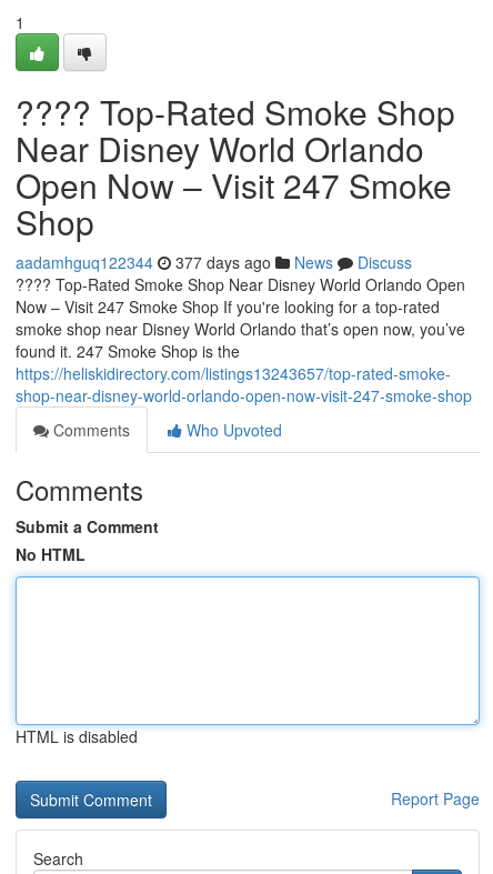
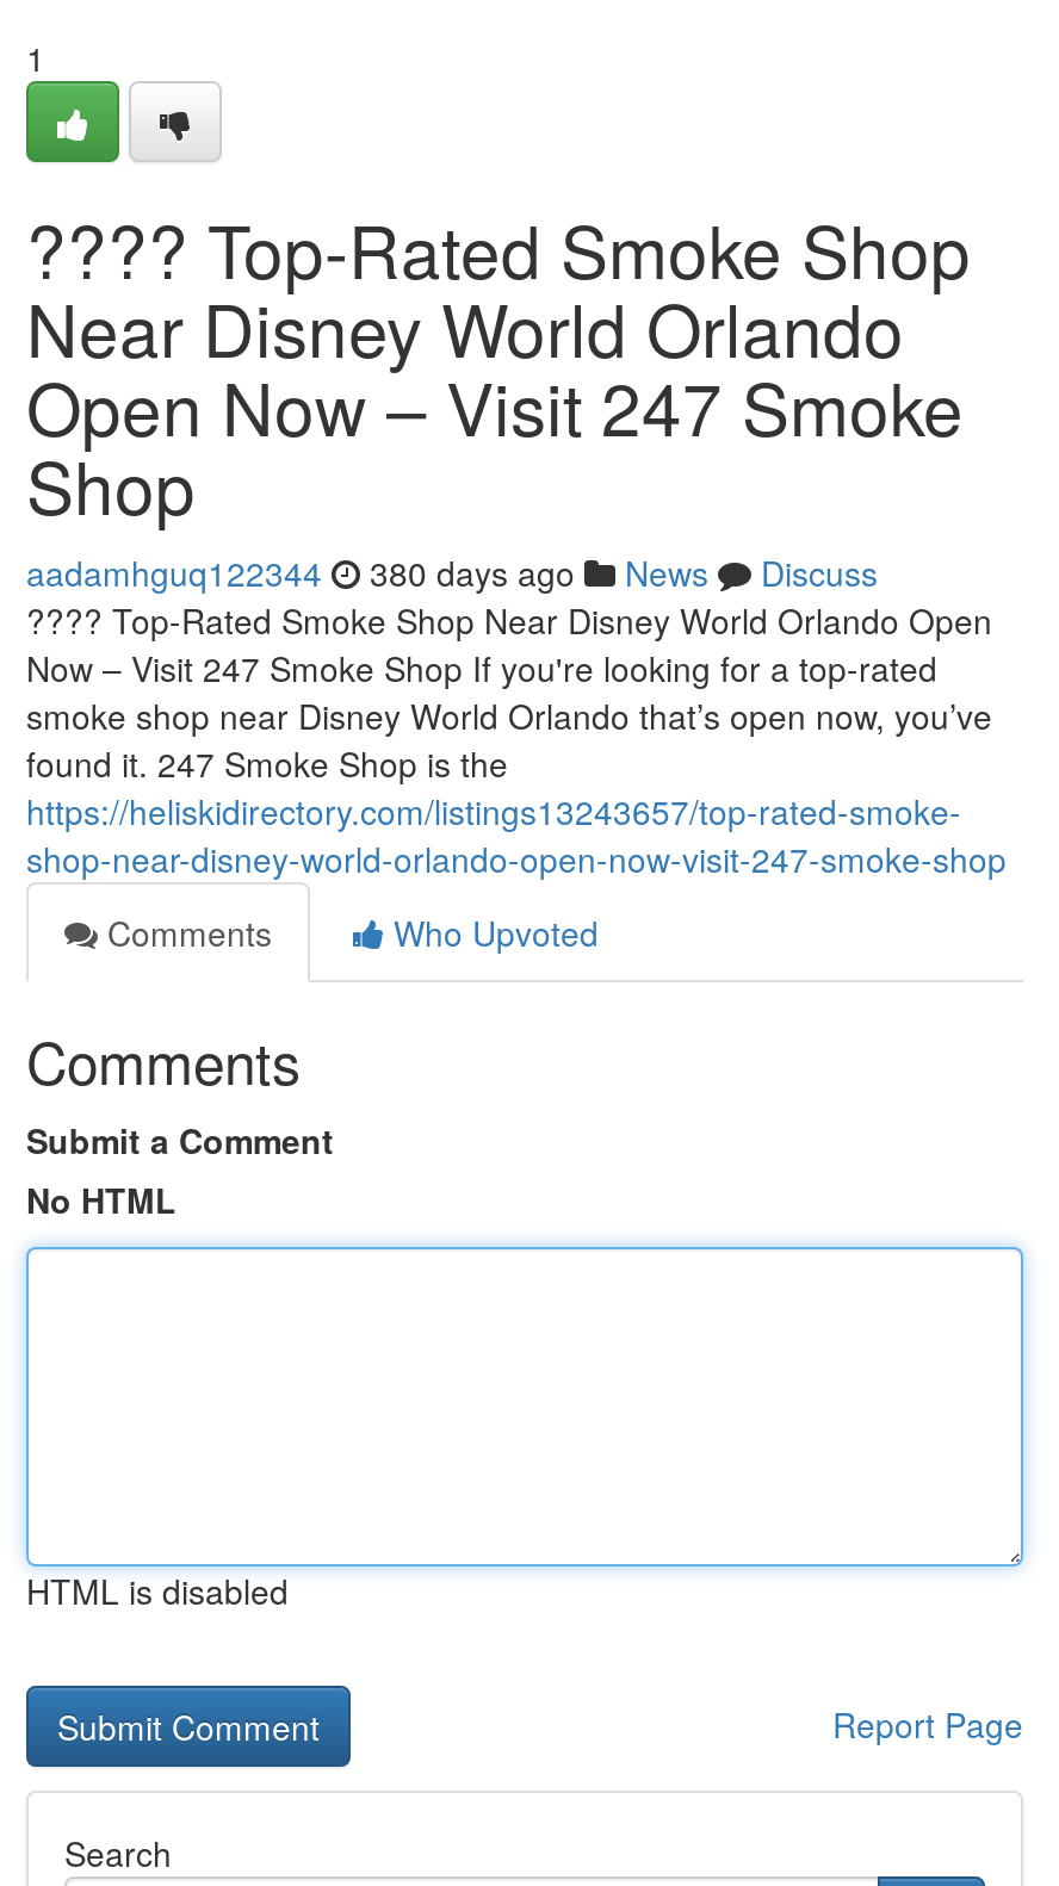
- aadamhguq122344 377 days ago News Discuss
+ aadamhguq122344 380 days ago News Discuss
